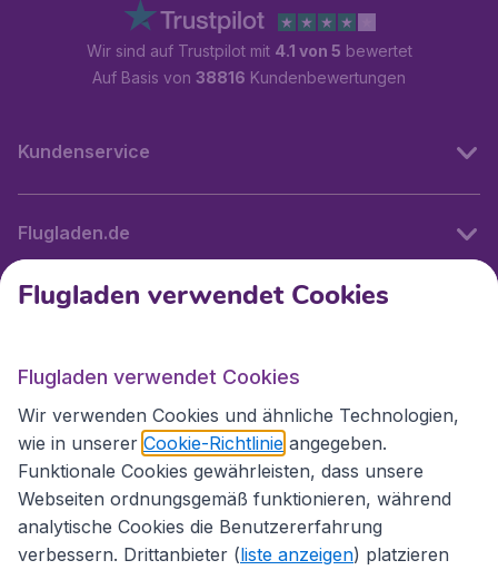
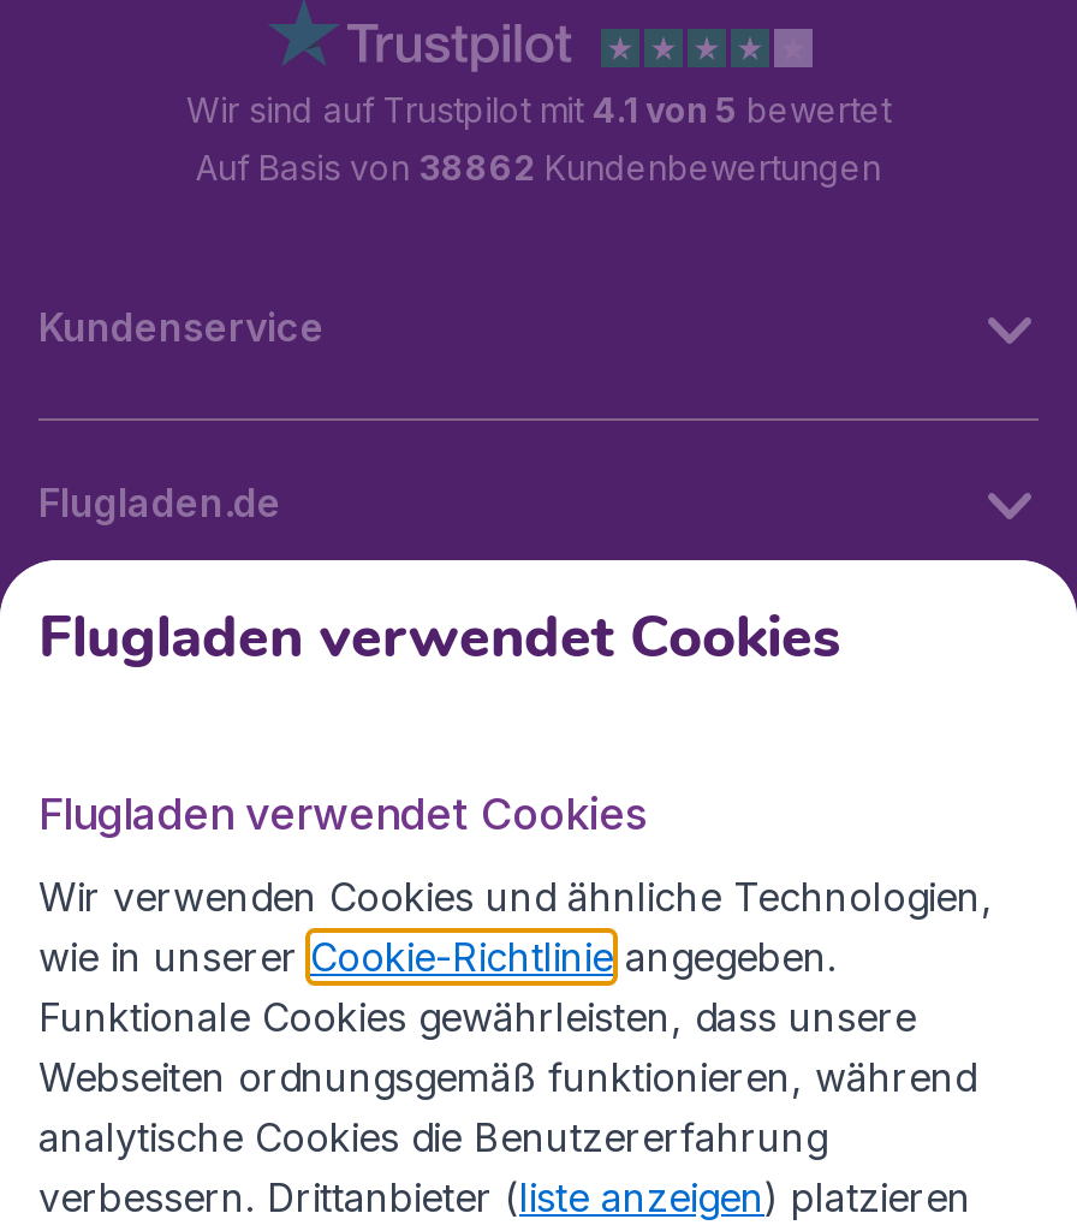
- Auf Basis von 38816 Kundenbewertungen
+ Auf Basis von 38862 Kundenbewertungen
